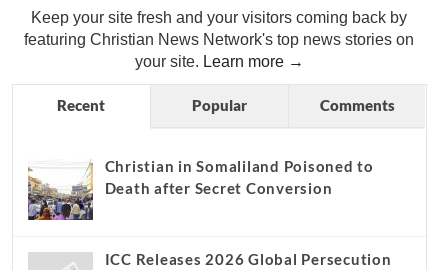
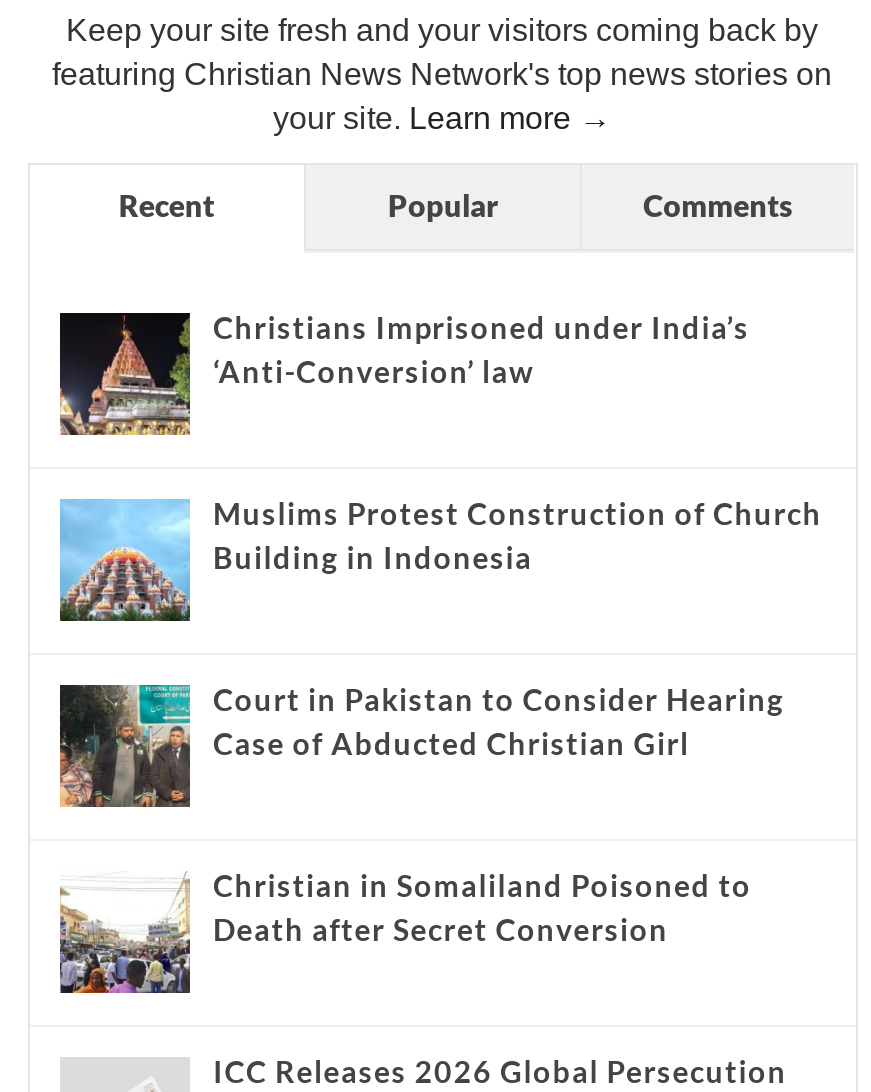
+ [image]
+ Christians Imprisoned under India’s
+ ‘Anti-Conversion’ law

+ [image]
+ Muslims Protest Construction of Church
+ Building in Indonesia

+ [image]
+ Court in Pakistan to Consider Hearing
+ Case of Abducted Christian Girl
